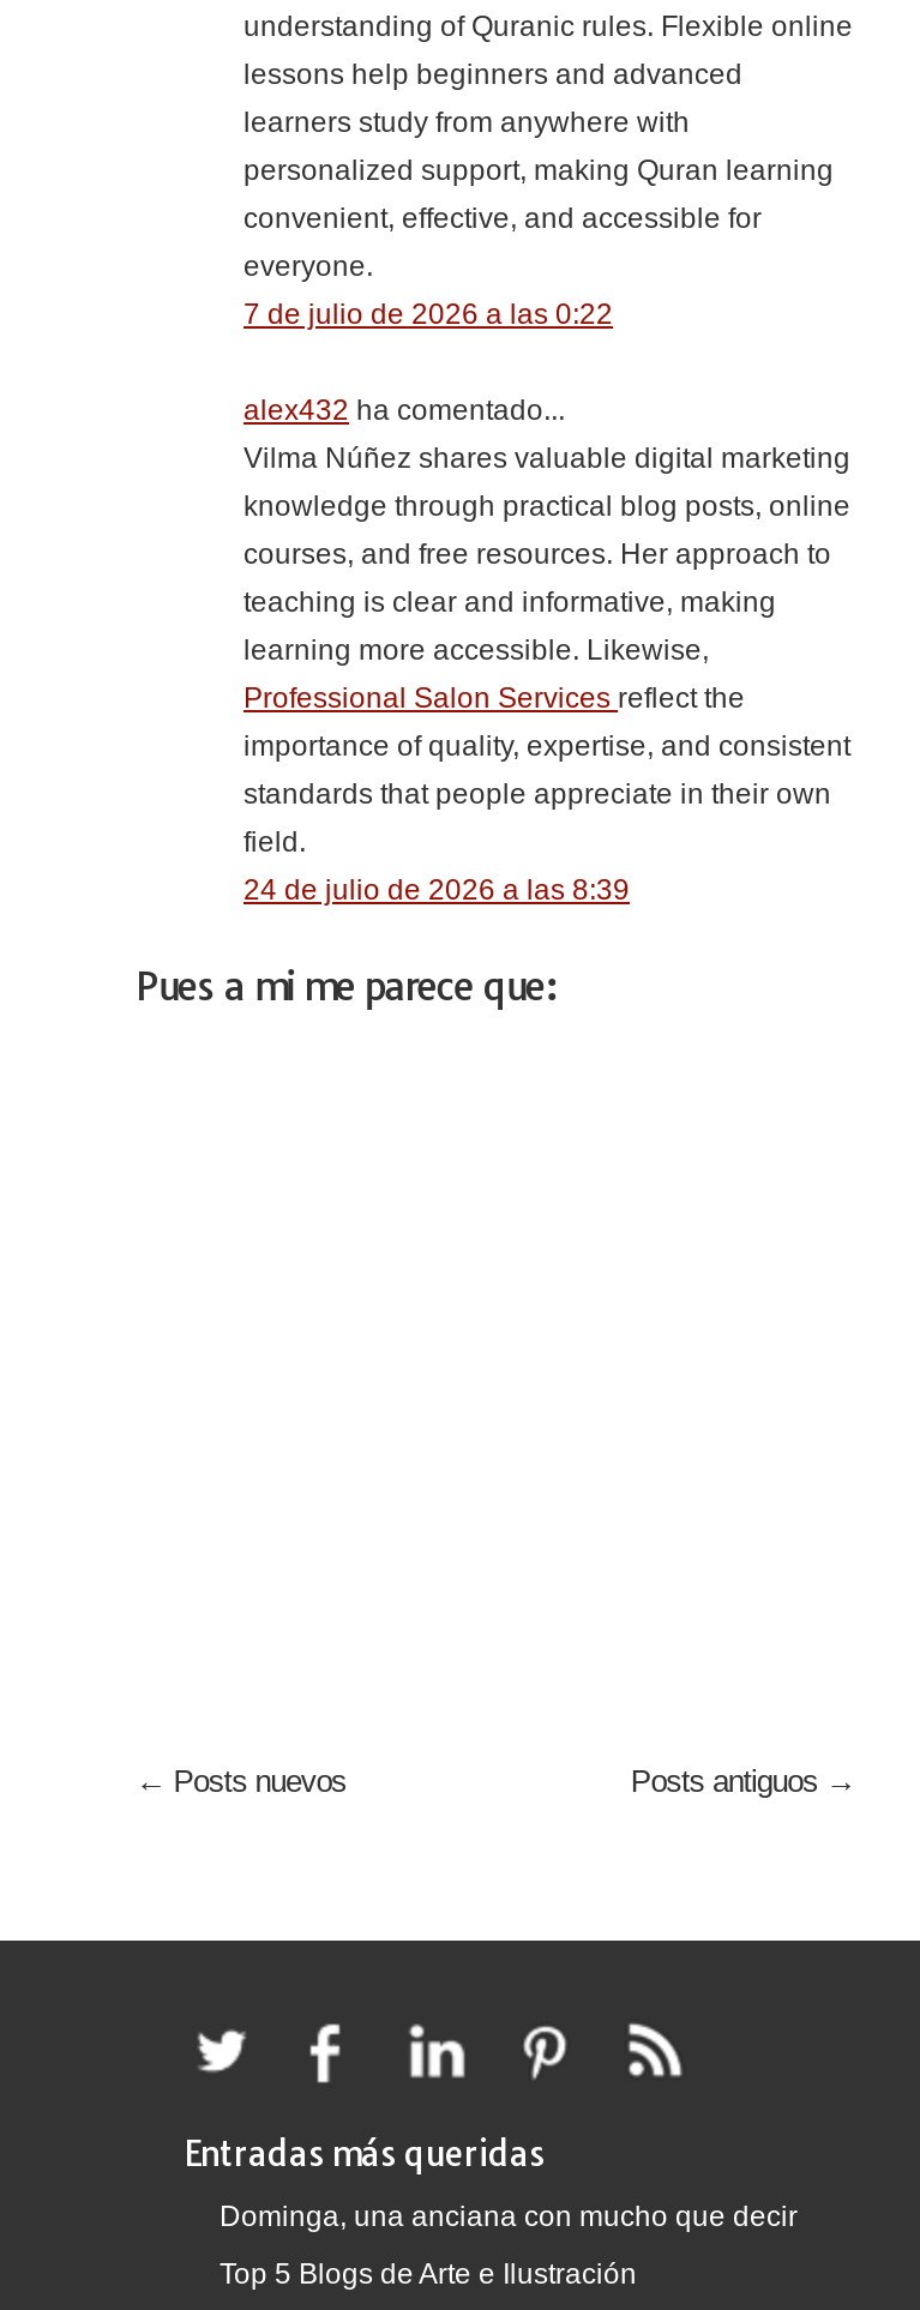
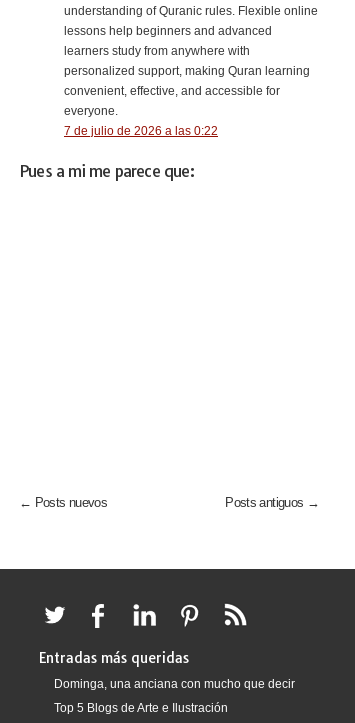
- alex432 ha comentado...
- Vilma Núñez shares valuable digital marketing
- knowledge through practical blog posts, online
- courses, and free resources. Her approach to
- teaching is clear and informative, making
- learning more accessible. Likewise,
- Professional Salon Services reflect the
- importance of quality, expertise, and consistent
- standards that people appreciate in their own
- field.
- 24 de julio de 2026 a las 8:39
